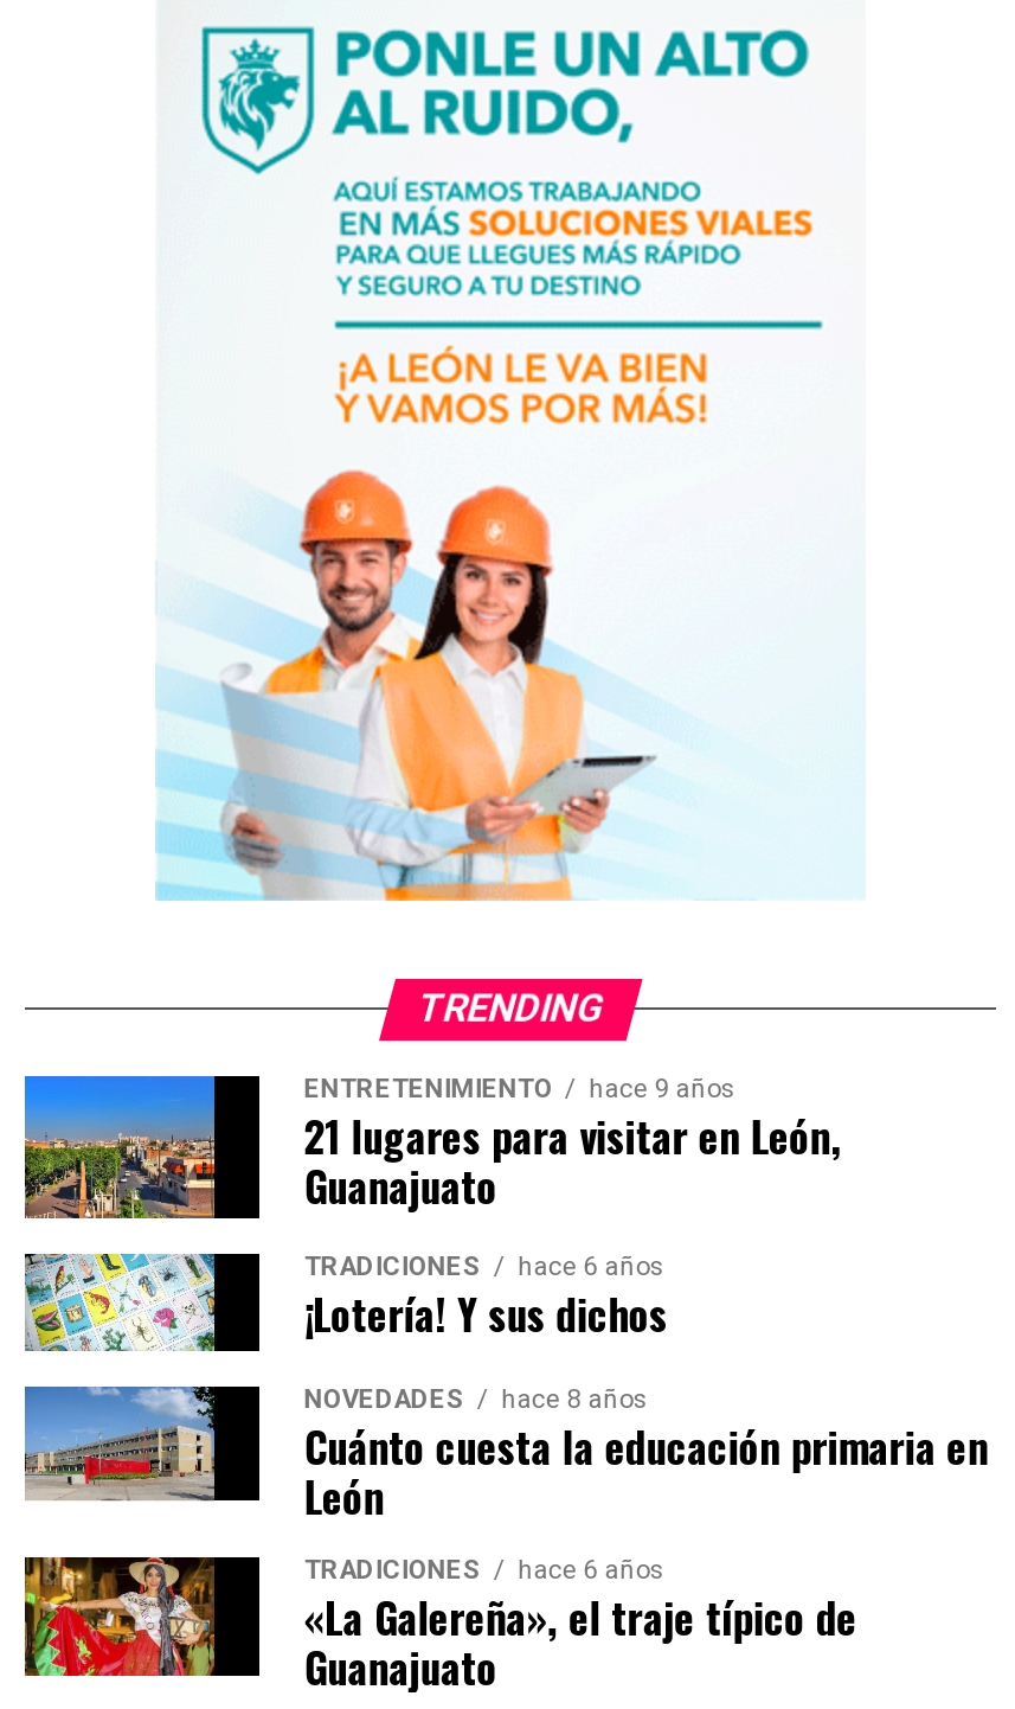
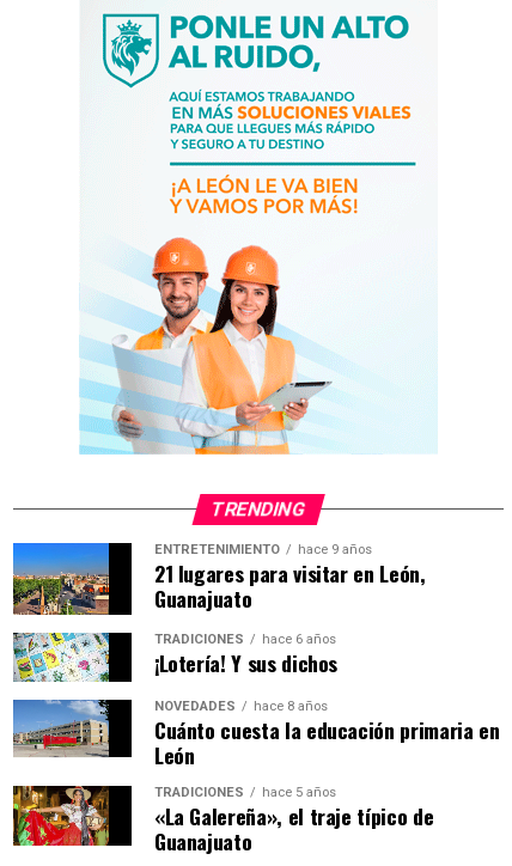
- TRADICIONES hace 6 años
+ TRADICIONES hace 5 años
